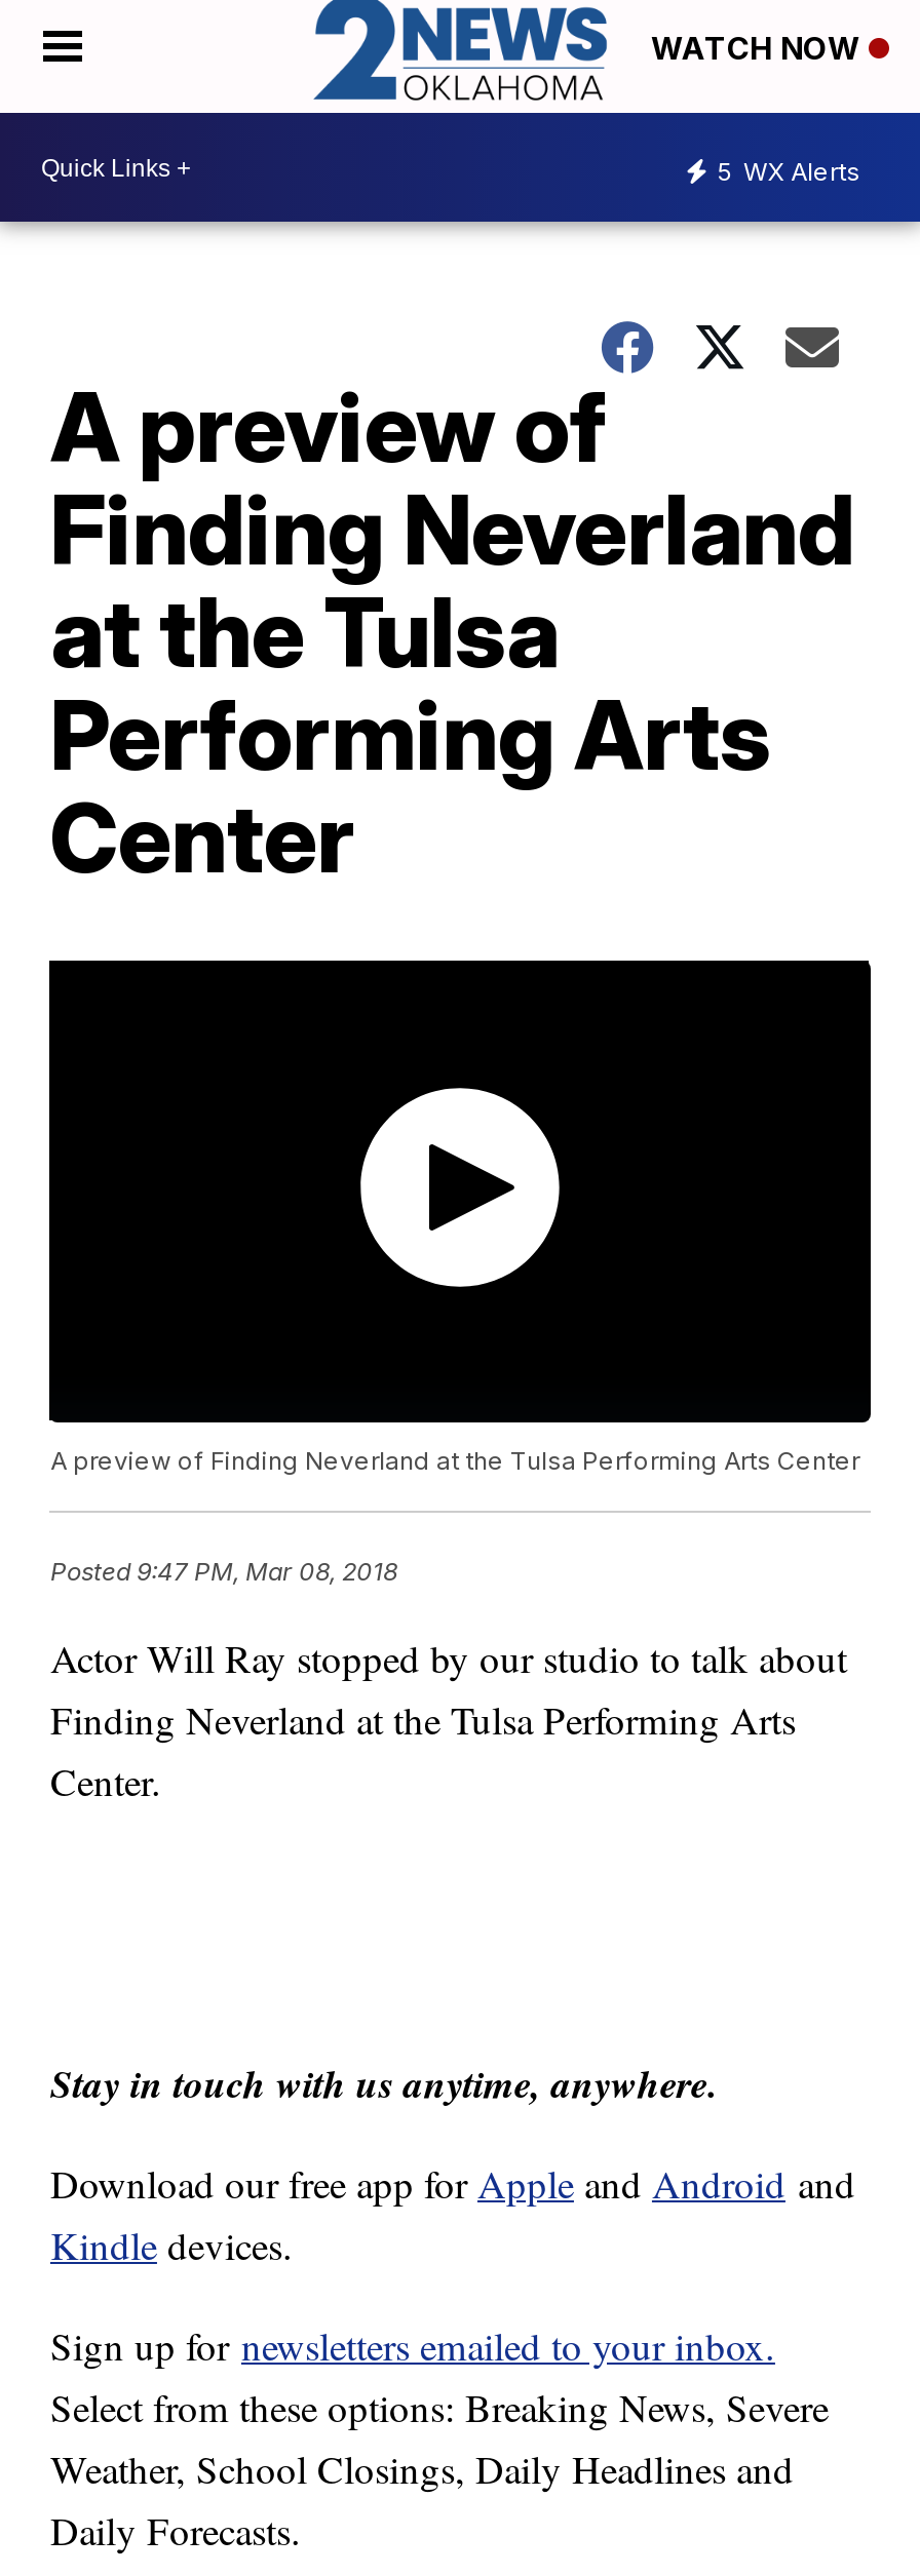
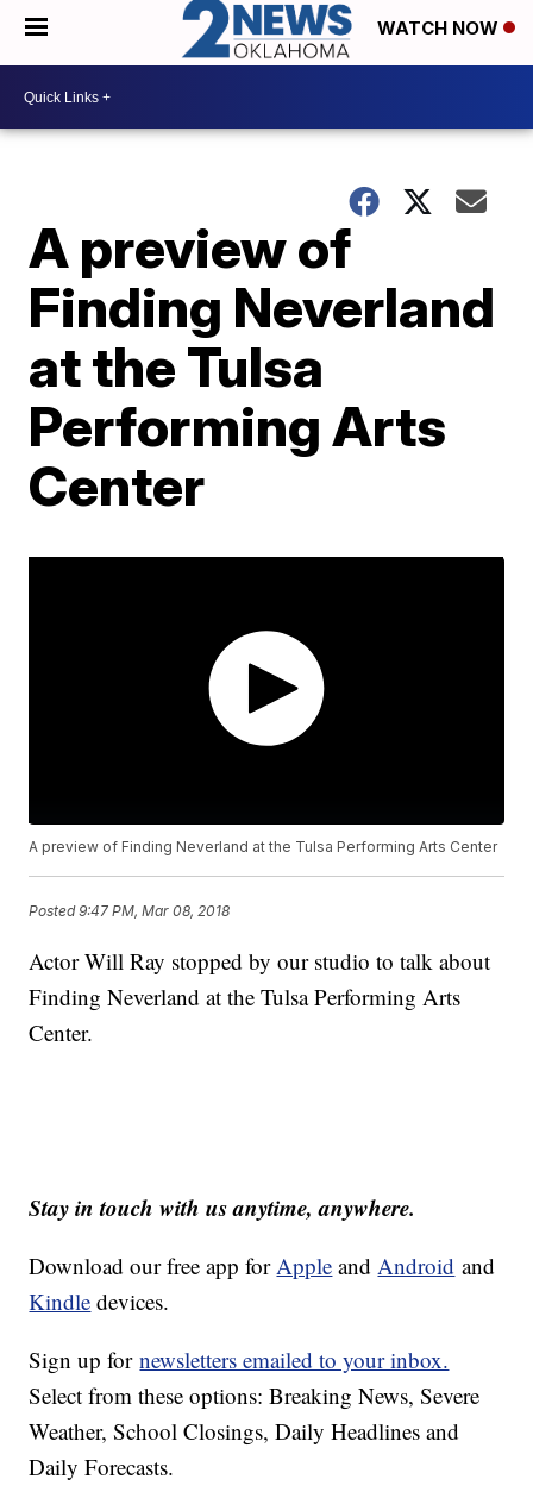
- 5 WX Alerts
